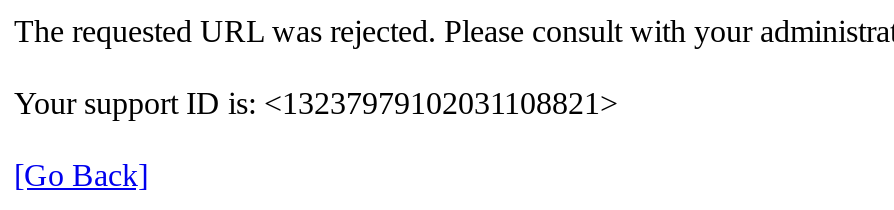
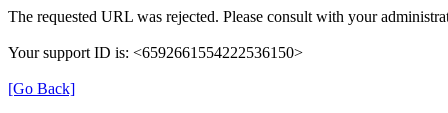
- Your support ID is: <13237979102031108821>
+ Your support ID is: <6592661554222536150>
